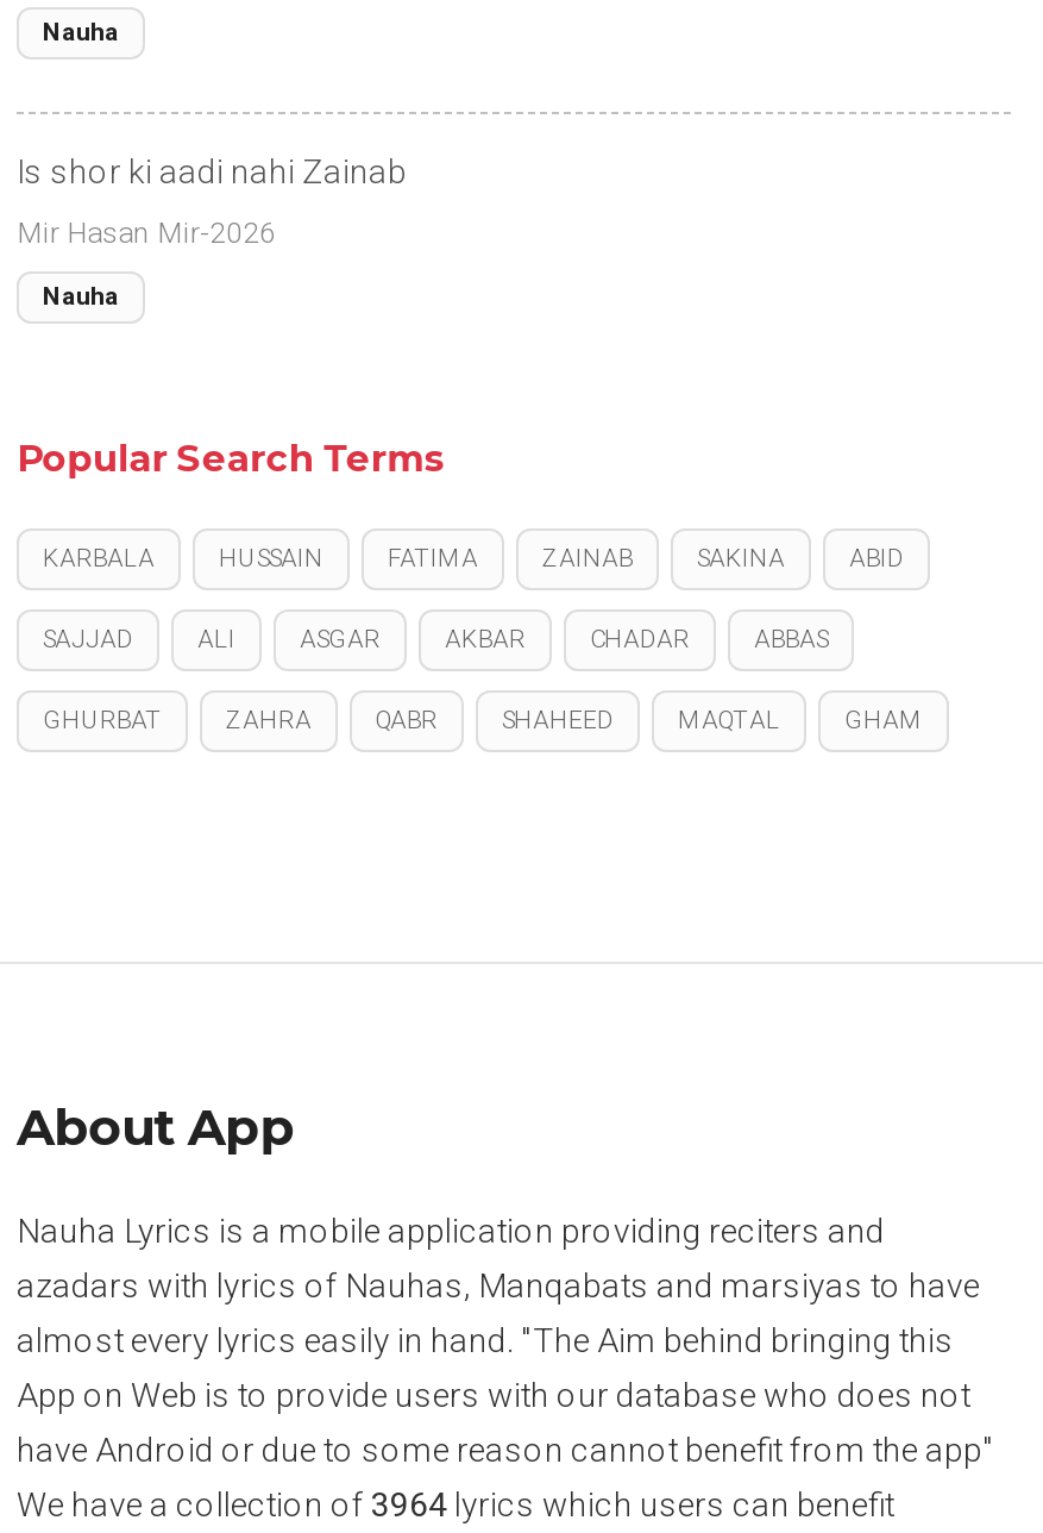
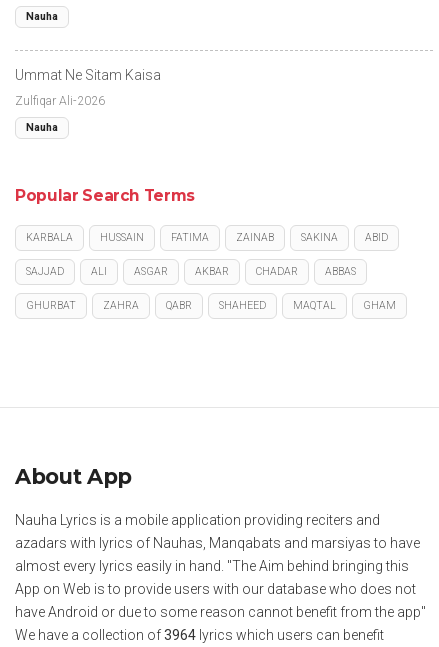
- Is shor ki aadi nahi Zainab
+ Ummat Ne Sitam Kaisa

- Mir Hasan Mir-2026
+ Zulfiqar Ali-2026
